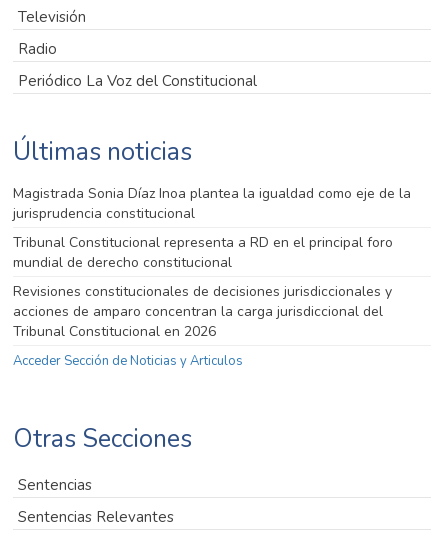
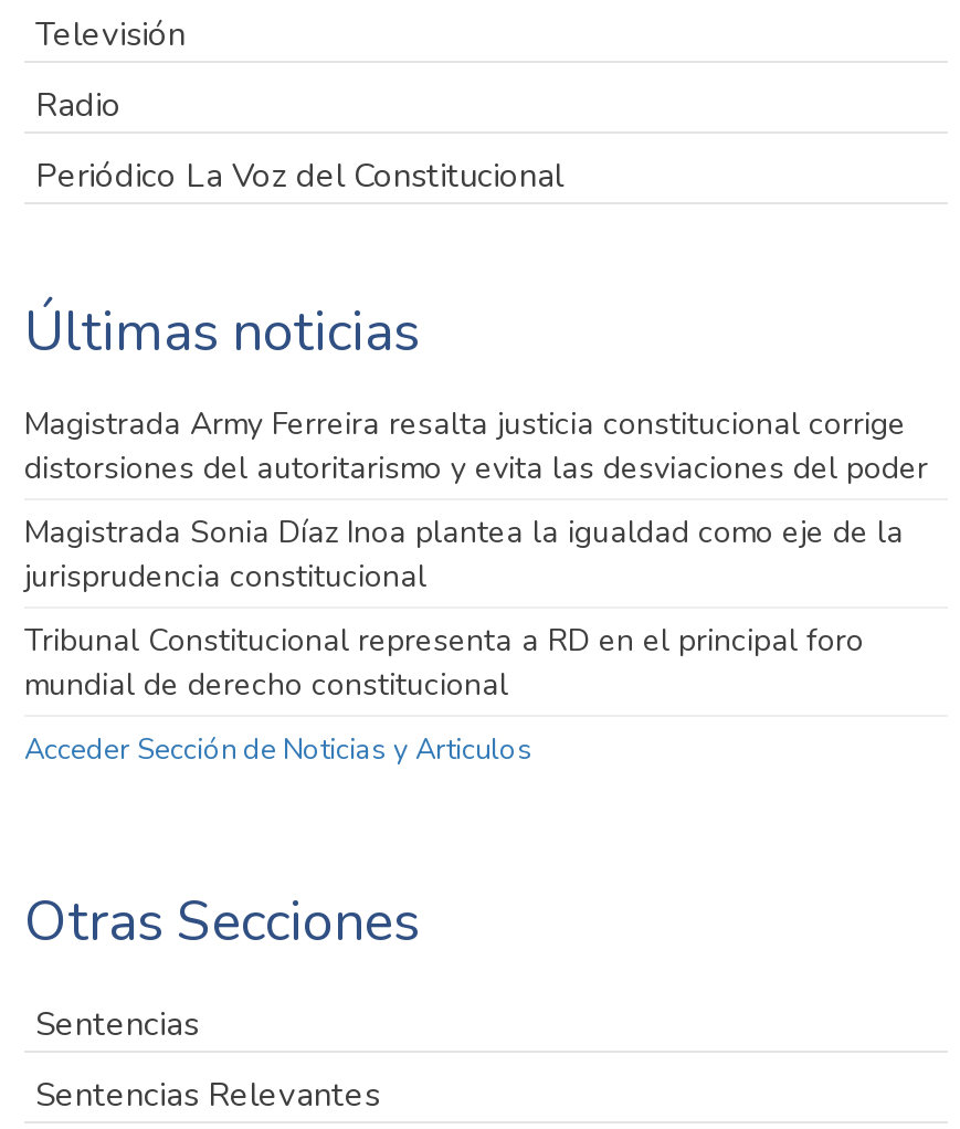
+ Magistrada Army Ferreira resalta justicia constitucional corrige
+ distorsiones del autoritarismo y evita las desviaciones del poder

moved down: Magistrada Sonia Díaz Inoa plantea la igualdad como eje de la | jurisprudencia constitucional | Tribunal Constitucional representa a RD en el principal foro | mundial de derecho constitucional

- Revisiones constitucionales de decisiones jurisdiccionales y
- acciones de amparo concentran la carga jurisdiccional del
- Tribunal Constitucional en 2026
